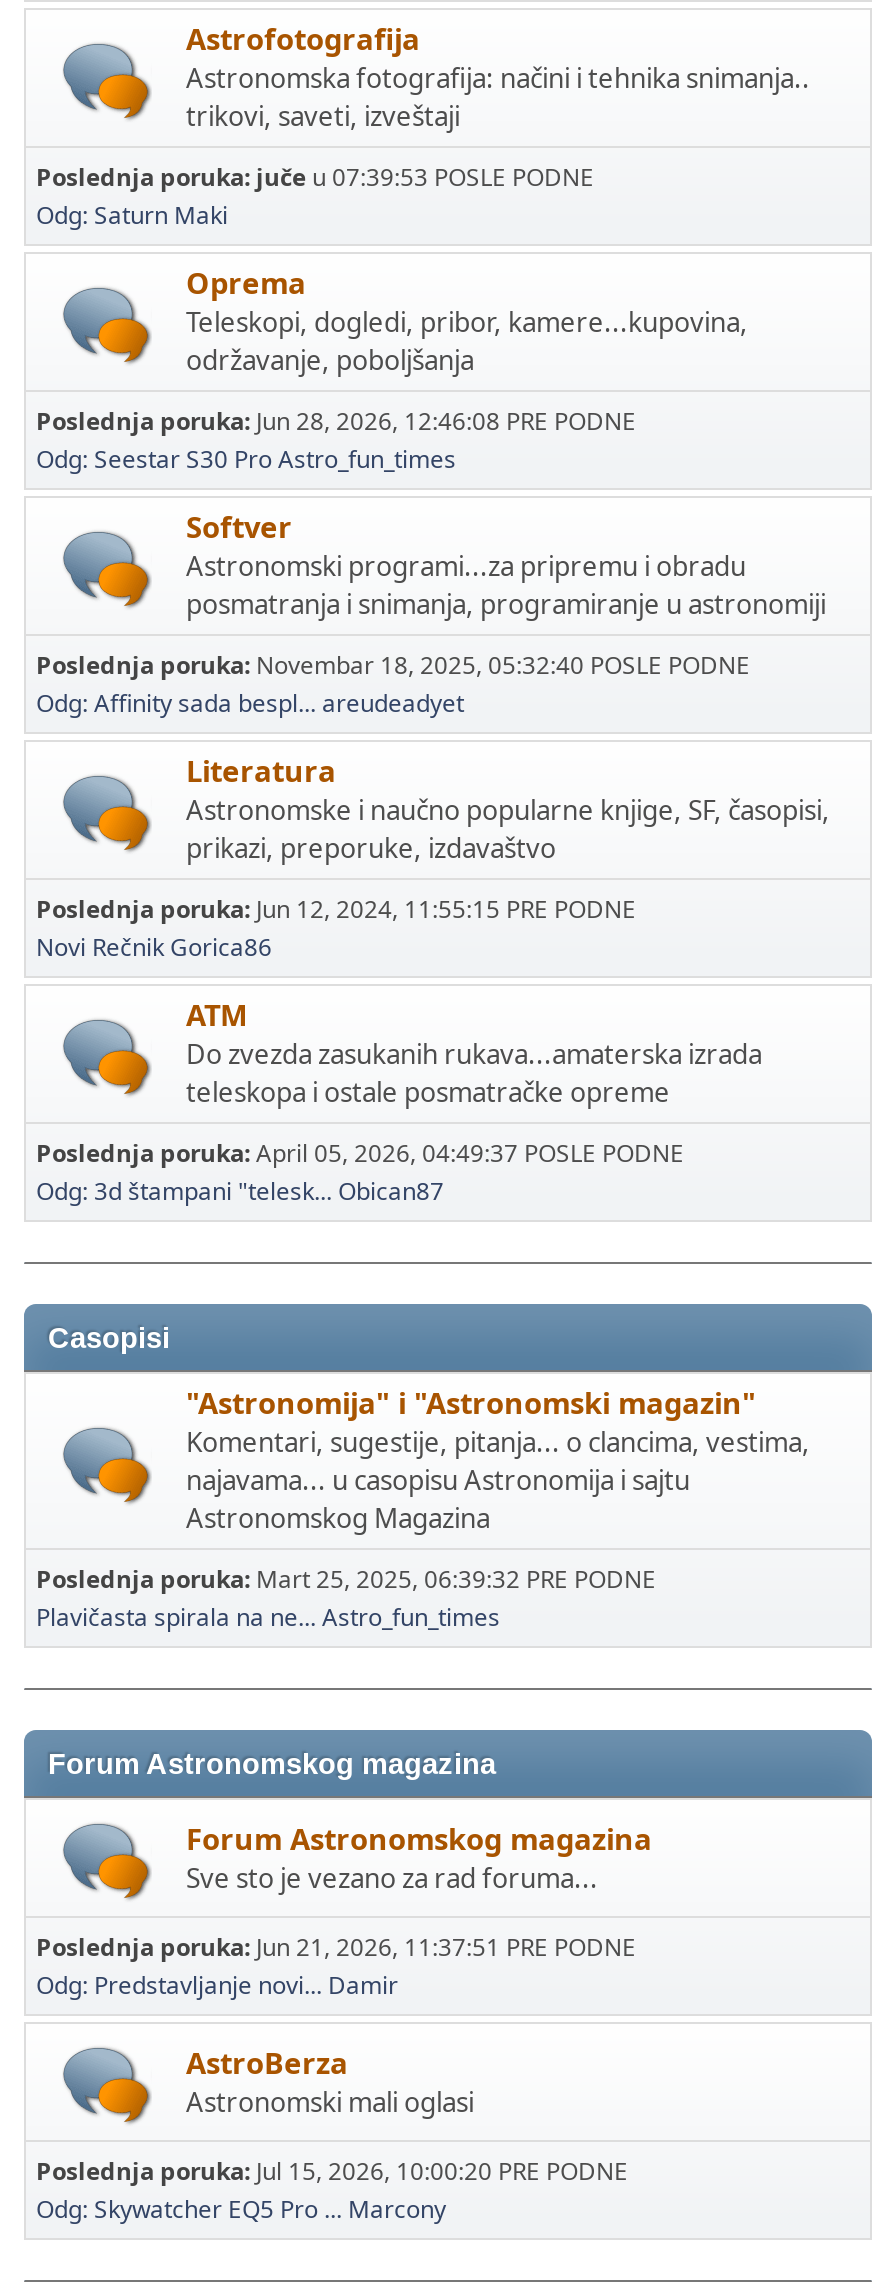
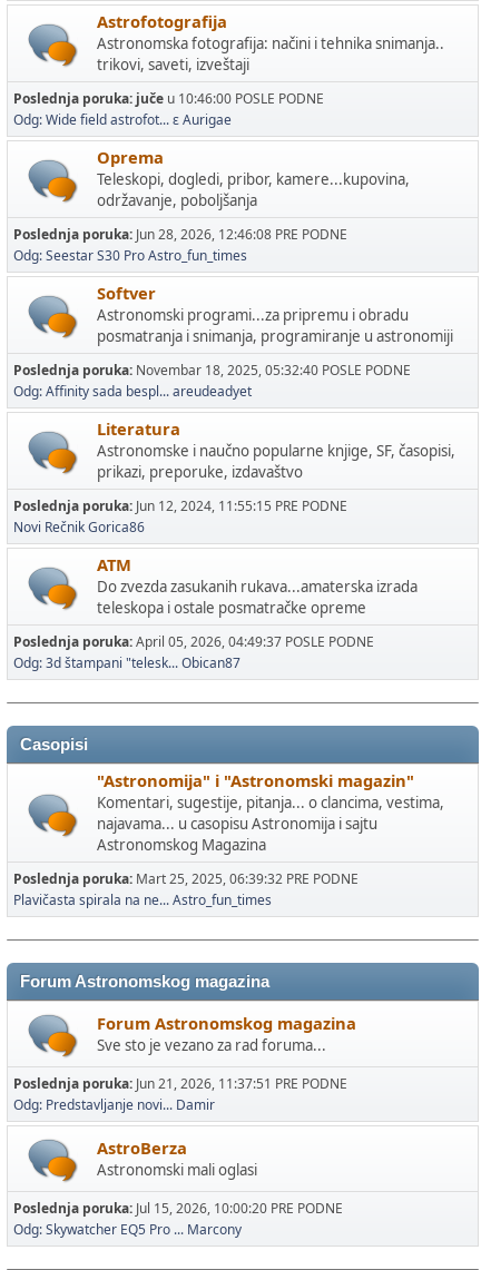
- Poslednja poruka: juče u 07:39:53 POSLE PODNE
- Odg: Saturn Maki
+ Poslednja poruka: juče u 10:46:00 POSLE PODNE
+ Odg: Wide field astrofot... ε Aurigae
